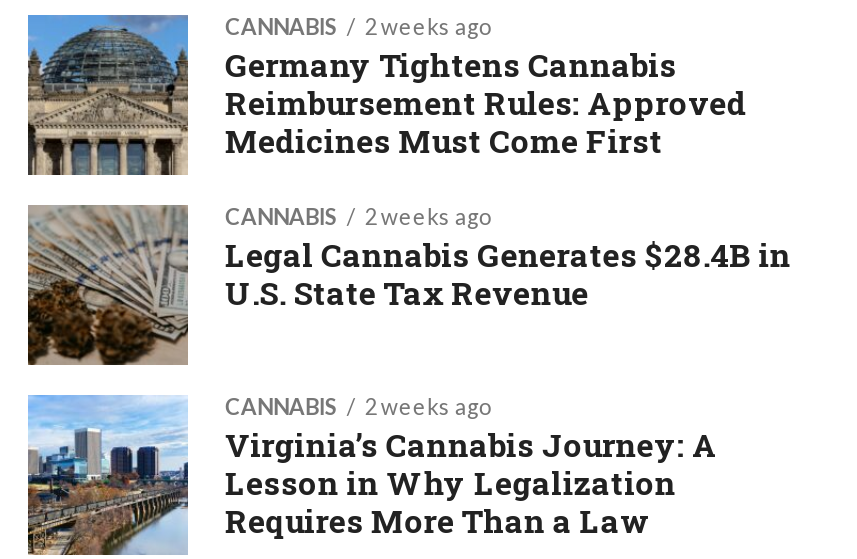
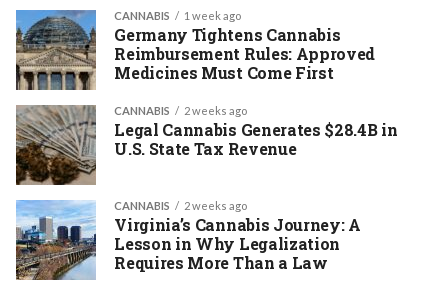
- CANNABIS 2 weeks ago
+ CANNABIS 1 week ago
